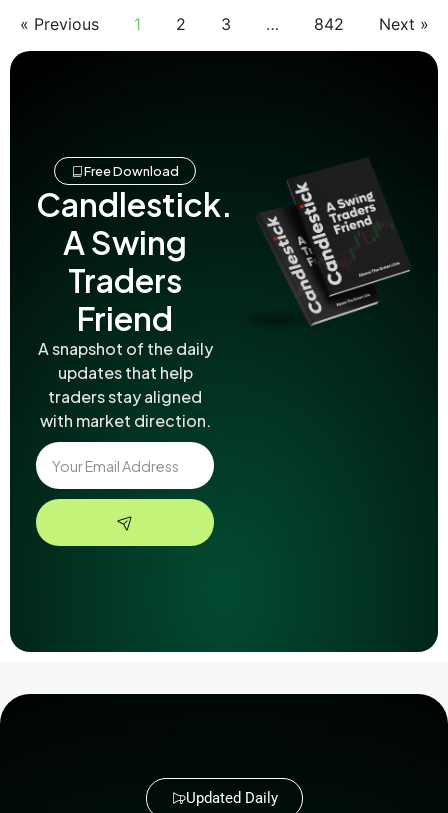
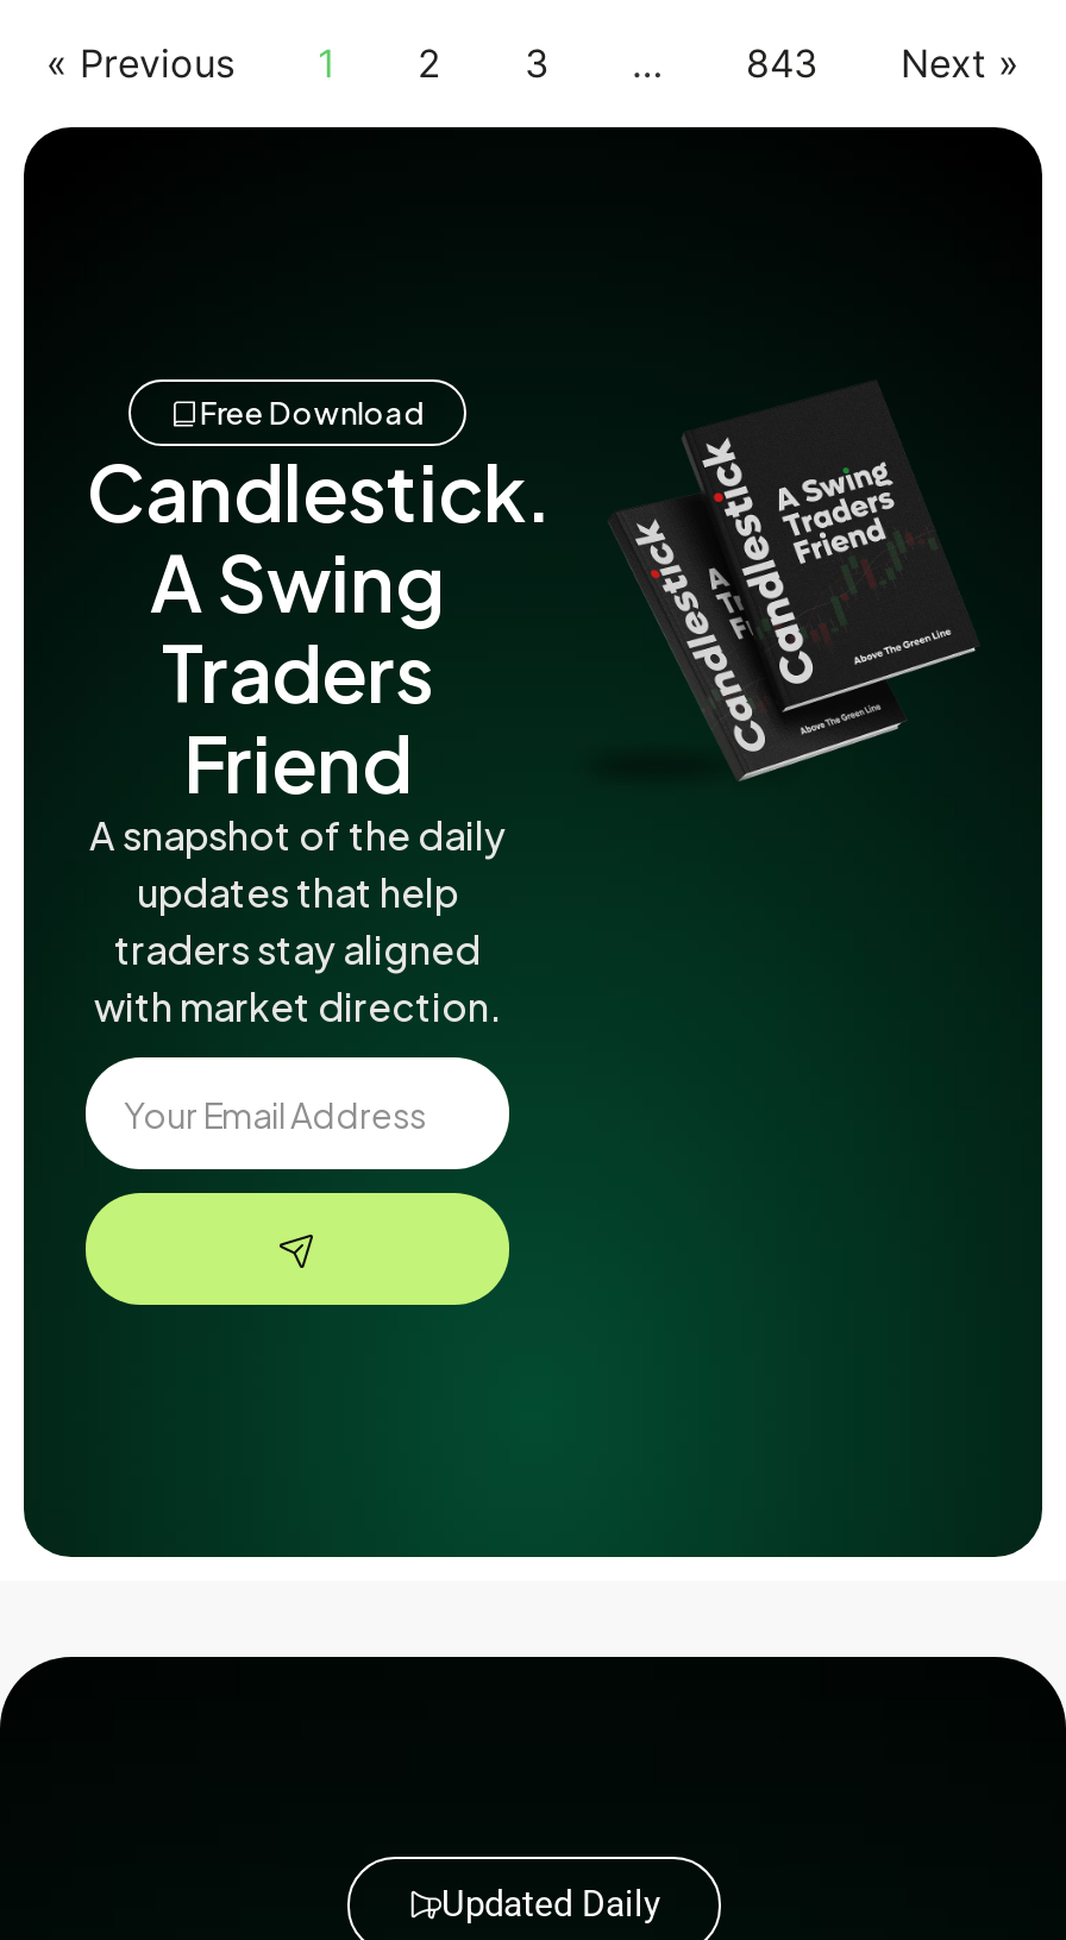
- 842
+ 843
